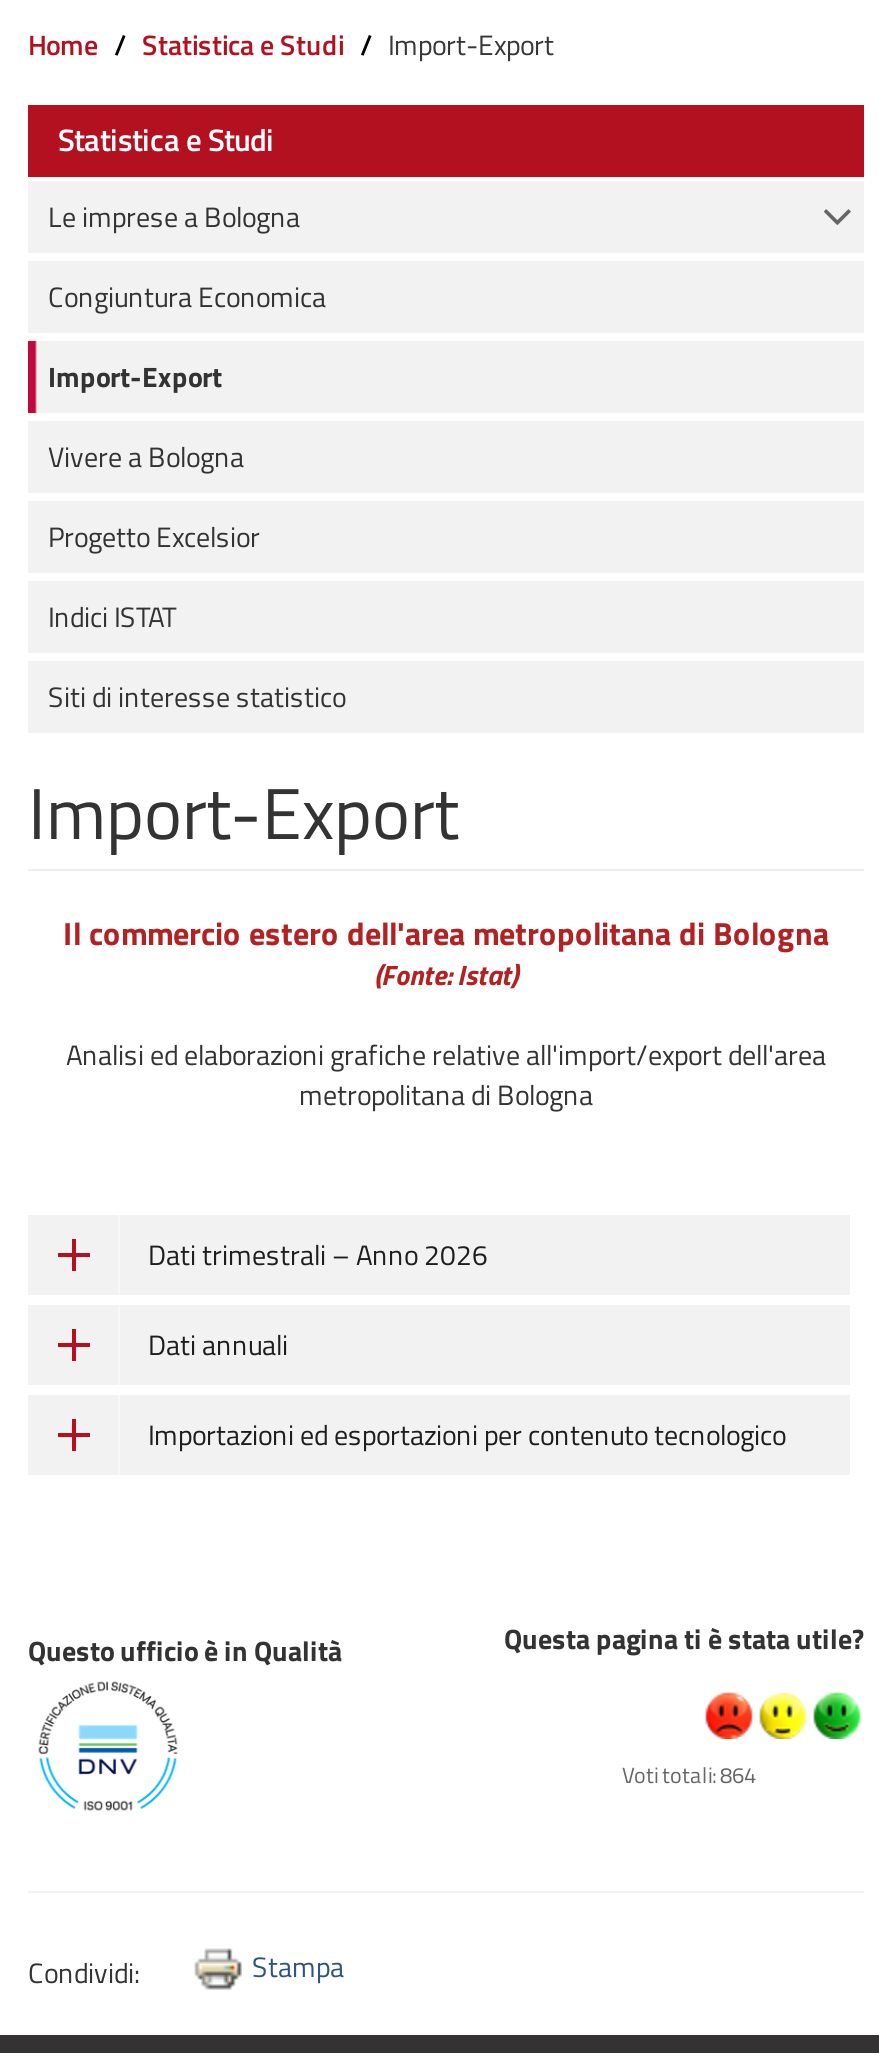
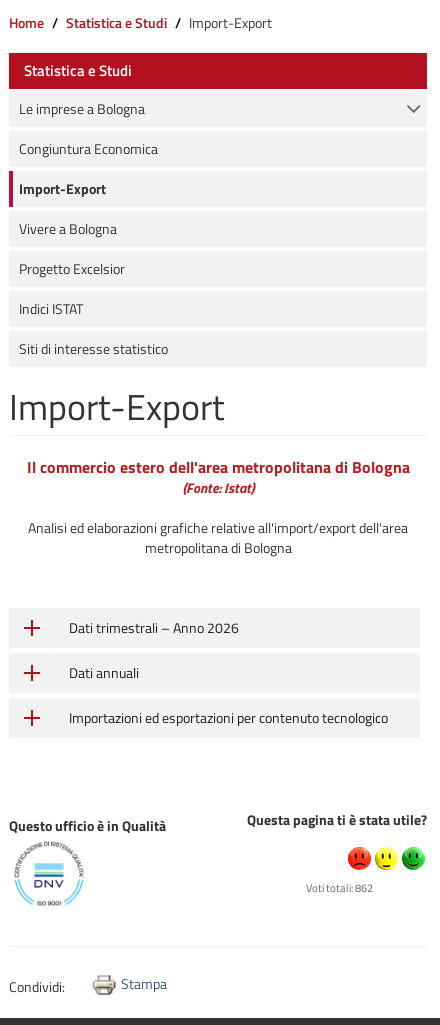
- Voti totali: 864
+ Voti totali: 862
